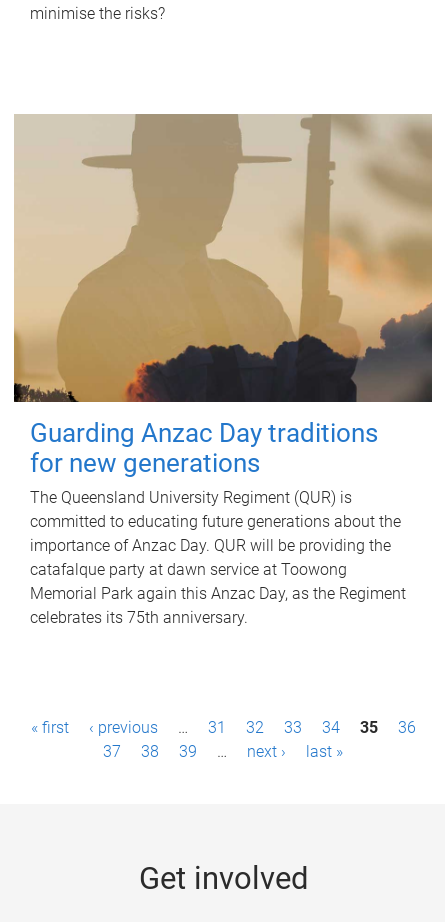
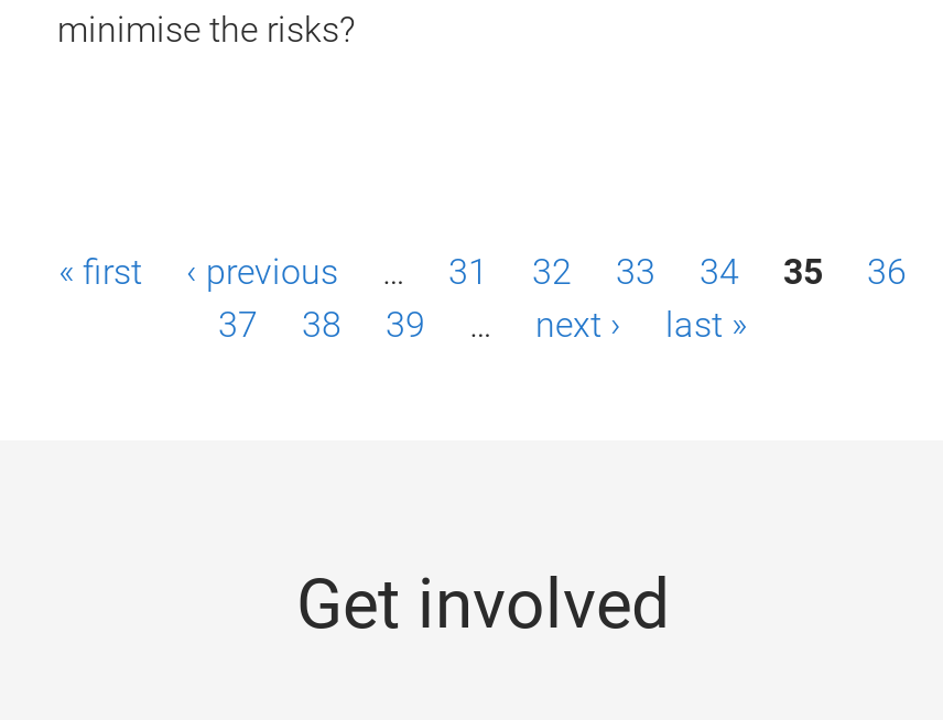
- [image]
- Guarding Anzac Day traditions
- for new generations
- The Queensland University Regiment (QUR) is
- committed to educating future generations about the
- importance of Anzac Day. QUR will be providing the
- catafalque party at dawn service at Toowong
- Memorial Park again this Anzac Day, as the Regiment
- celebrates its 75th anniversary.
